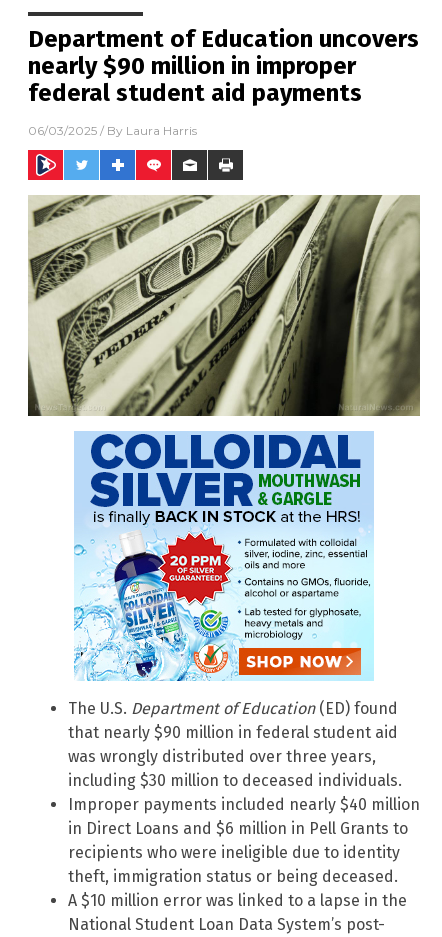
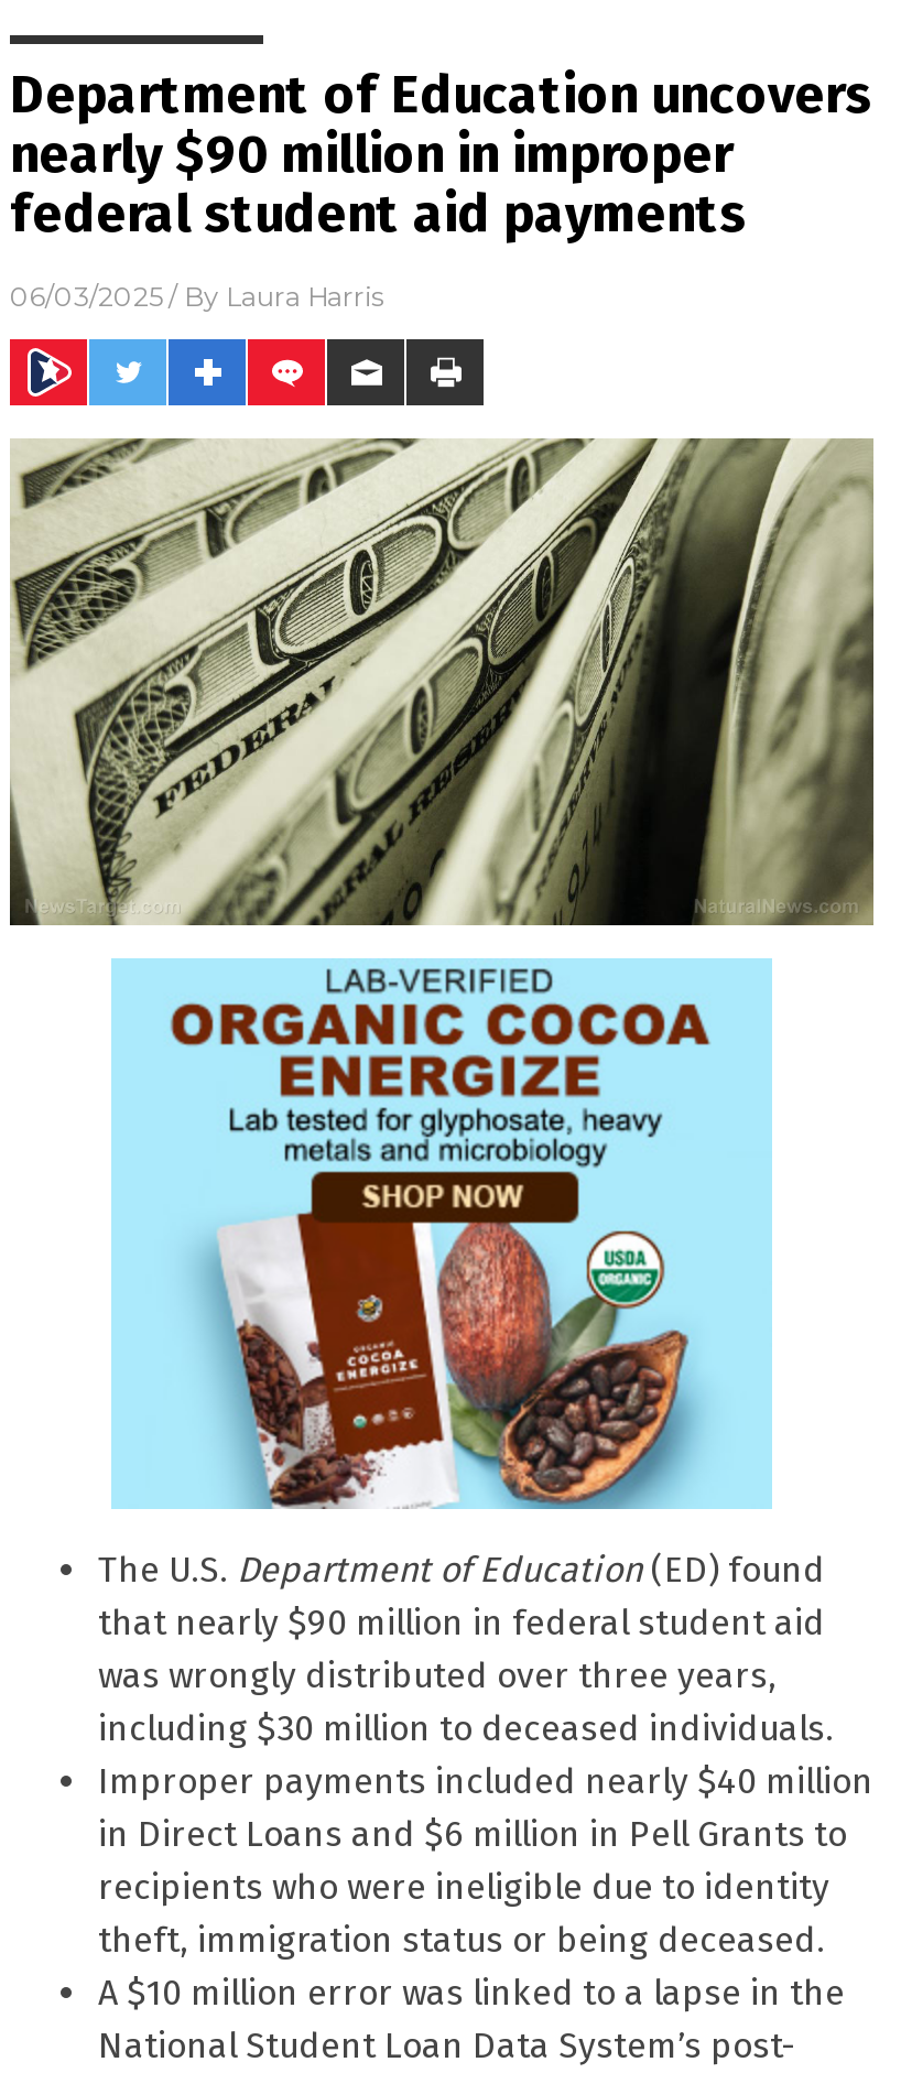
- [image]
+ [image]
